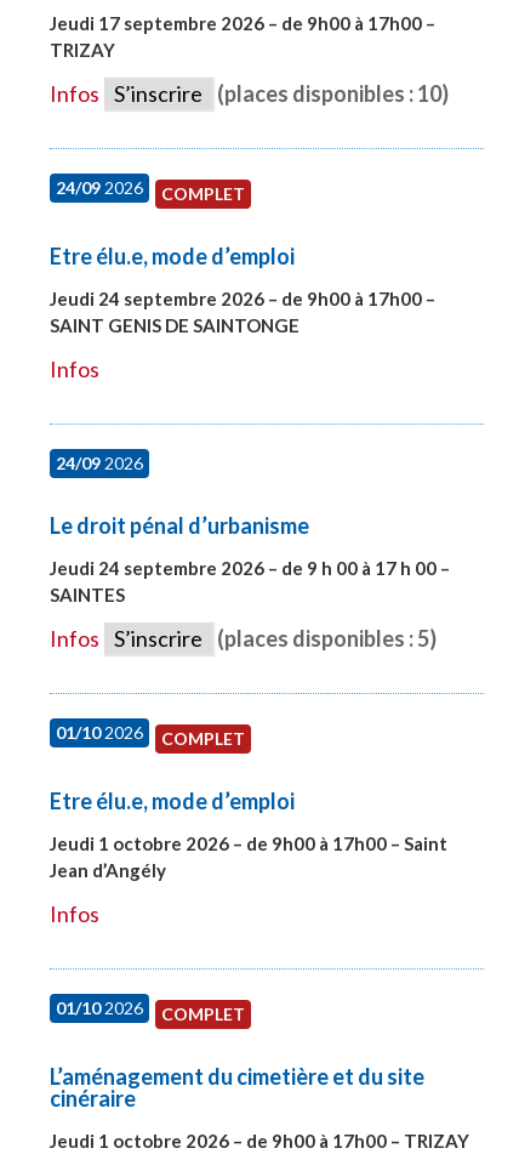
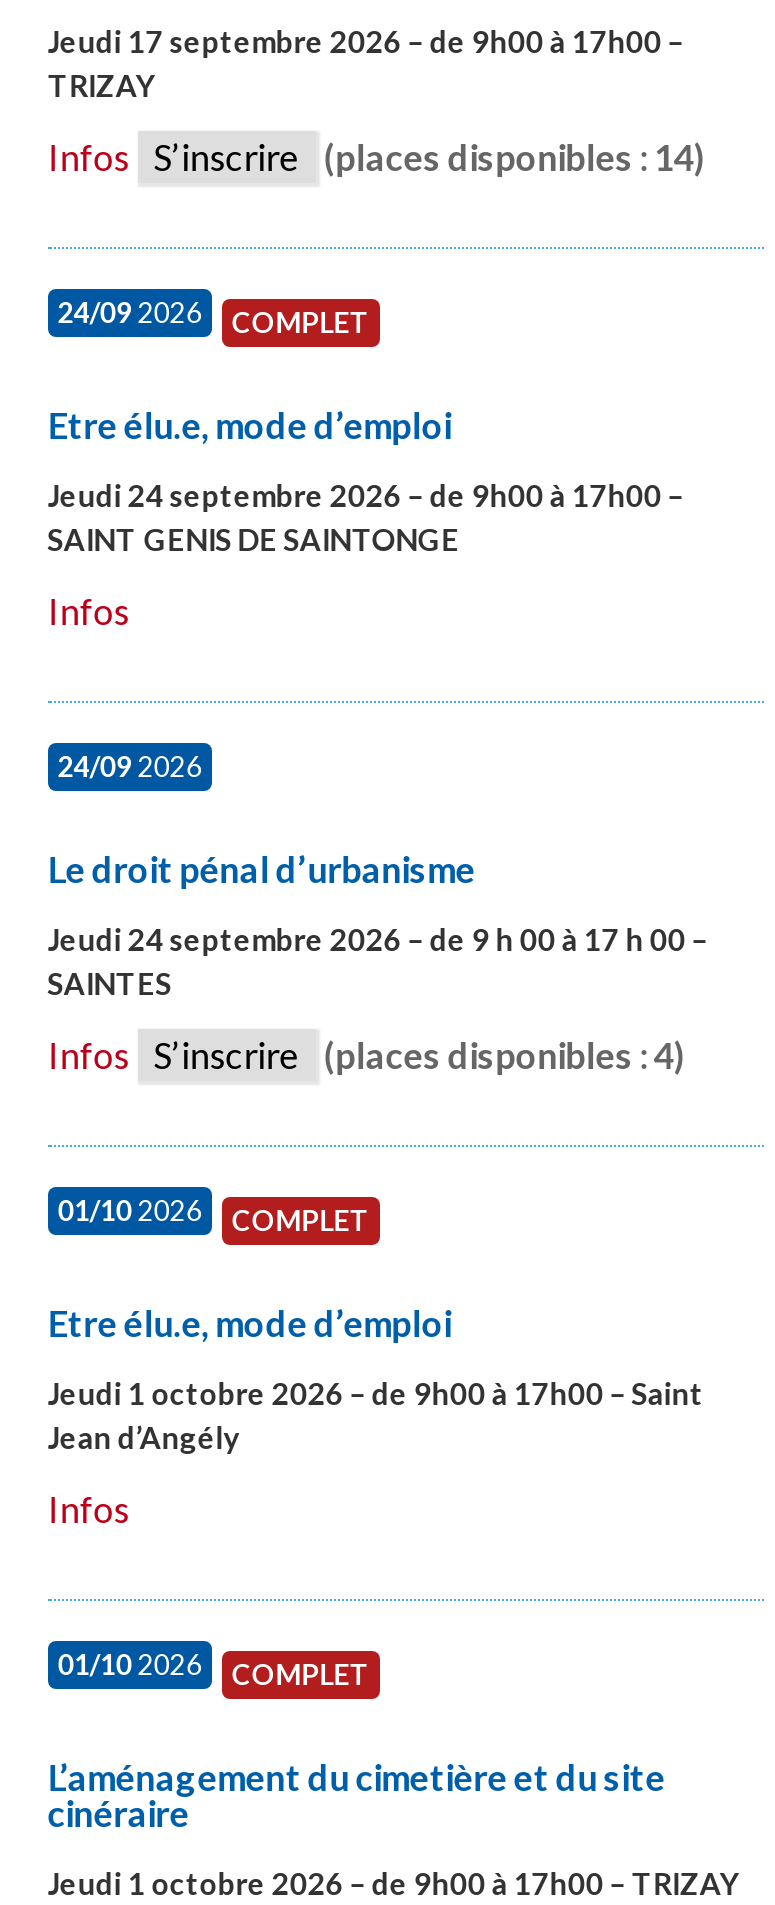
- Infos S’inscrire (places disponibles : 10)
+ Infos S’inscrire (places disponibles : 14)

- Infos S’inscrire (places disponibles : 5)
+ Infos S’inscrire (places disponibles : 4)
